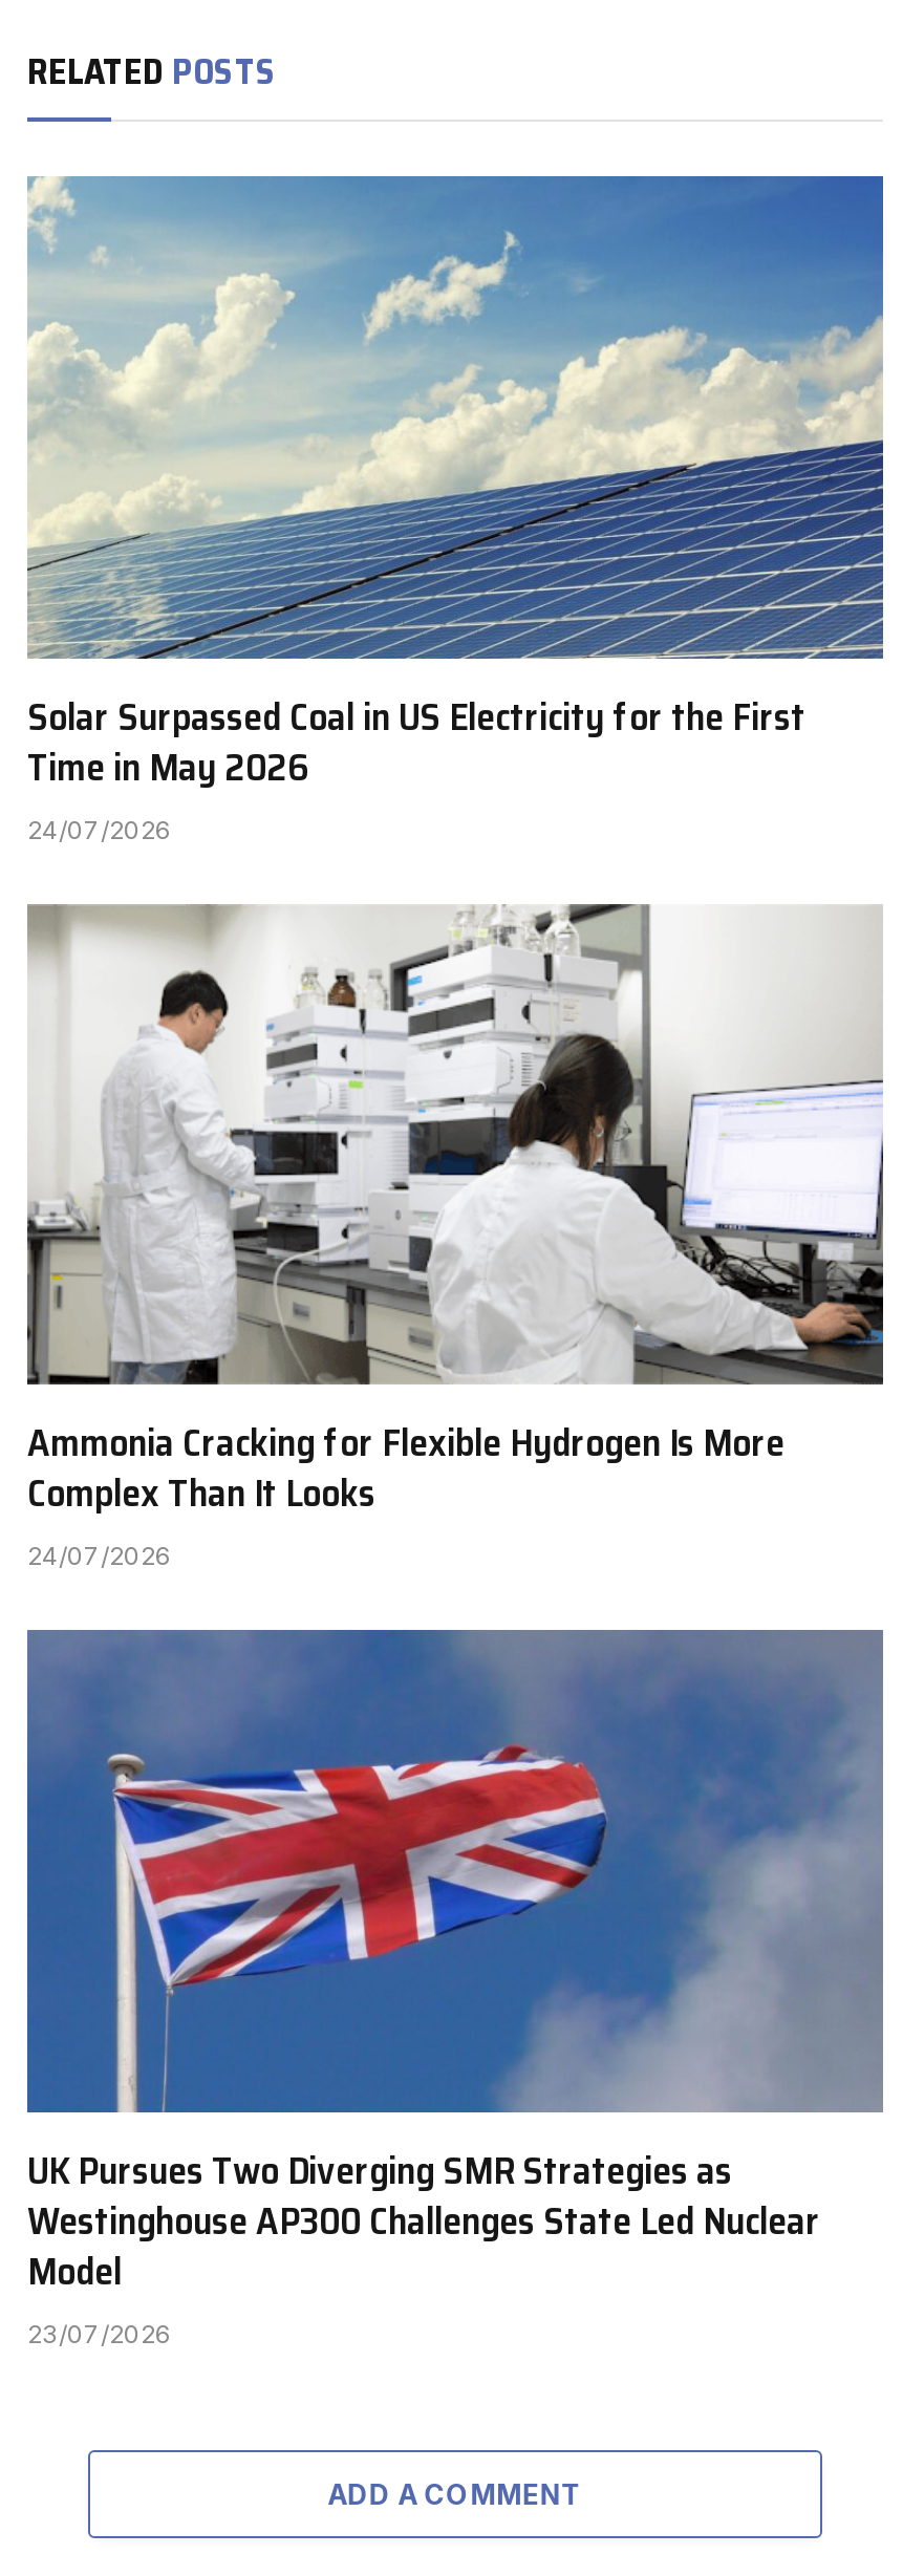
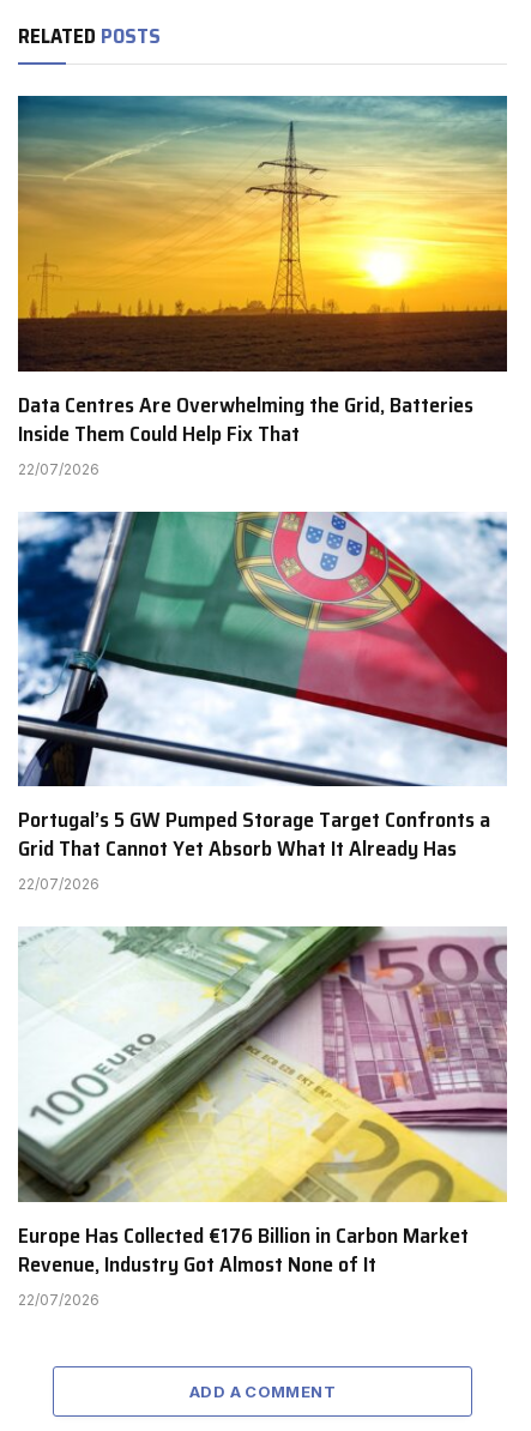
- [image]
- Solar Surpassed Coal in US Electricity for the First
- Time in May 2026
- 24/07/2026
+ [image]
+ Data Centres Are Overwhelming the Grid, Batteries
+ Inside Them Could Help Fix That
+ 22/07/2026

- [image]
- Ammonia Cracking for Flexible Hydrogen Is More
- Complex Than It Looks
- 24/07/2026
+ [image]
+ Portugal’s 5 GW Pumped Storage Target Confronts a
+ Grid That Cannot Yet Absorb What It Already Has
+ 22/07/2026

- [image]
- UK Pursues Two Diverging SMR Strategies as
- Westinghouse AP300 Challenges State Led Nuclear
- Model
- 23/07/2026
+ [image]
+ Europe Has Collected €176 Billion in Carbon Market
+ Revenue, Industry Got Almost None of It
+ 22/07/2026
